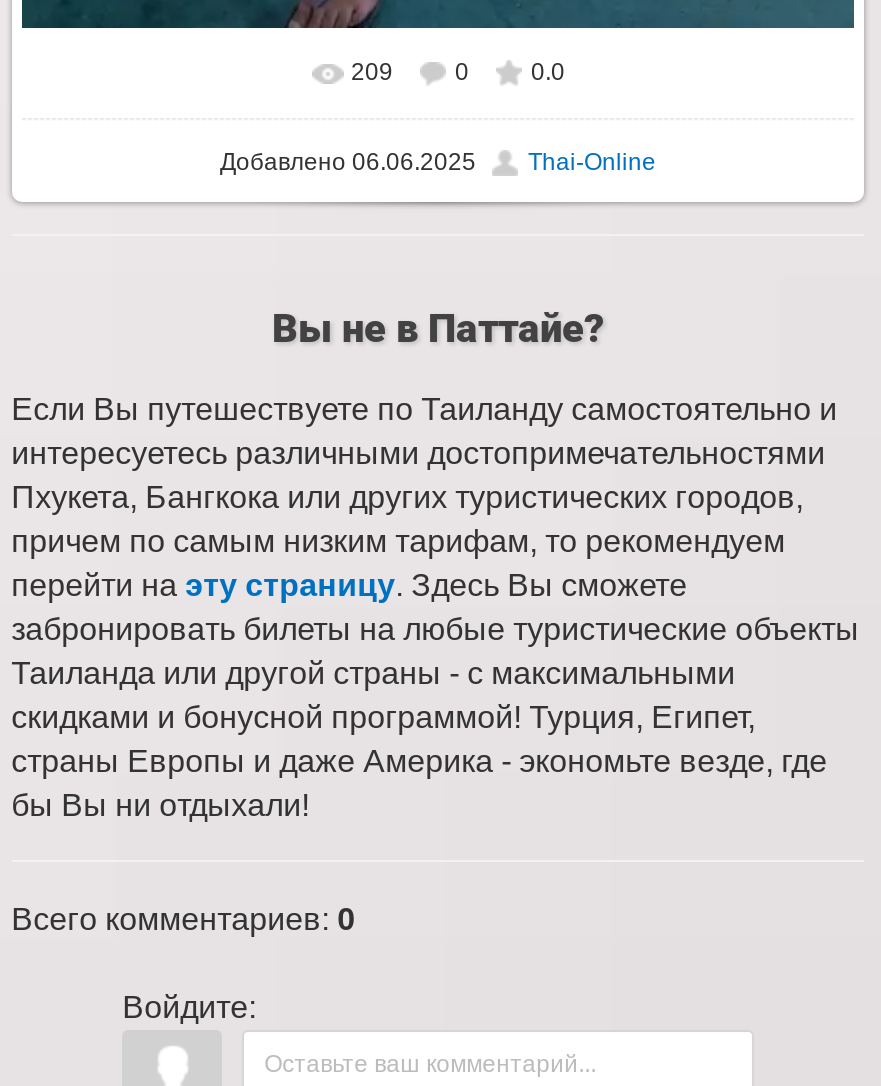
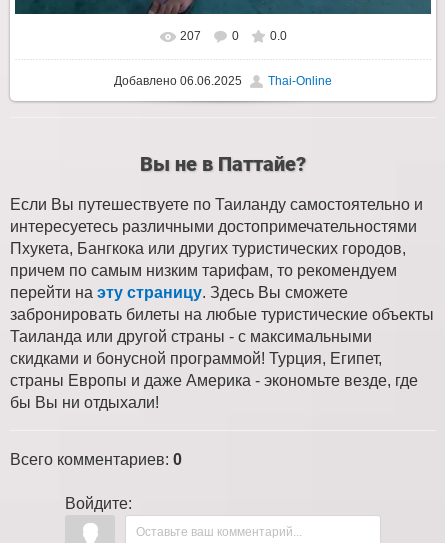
- 209
+ 207
